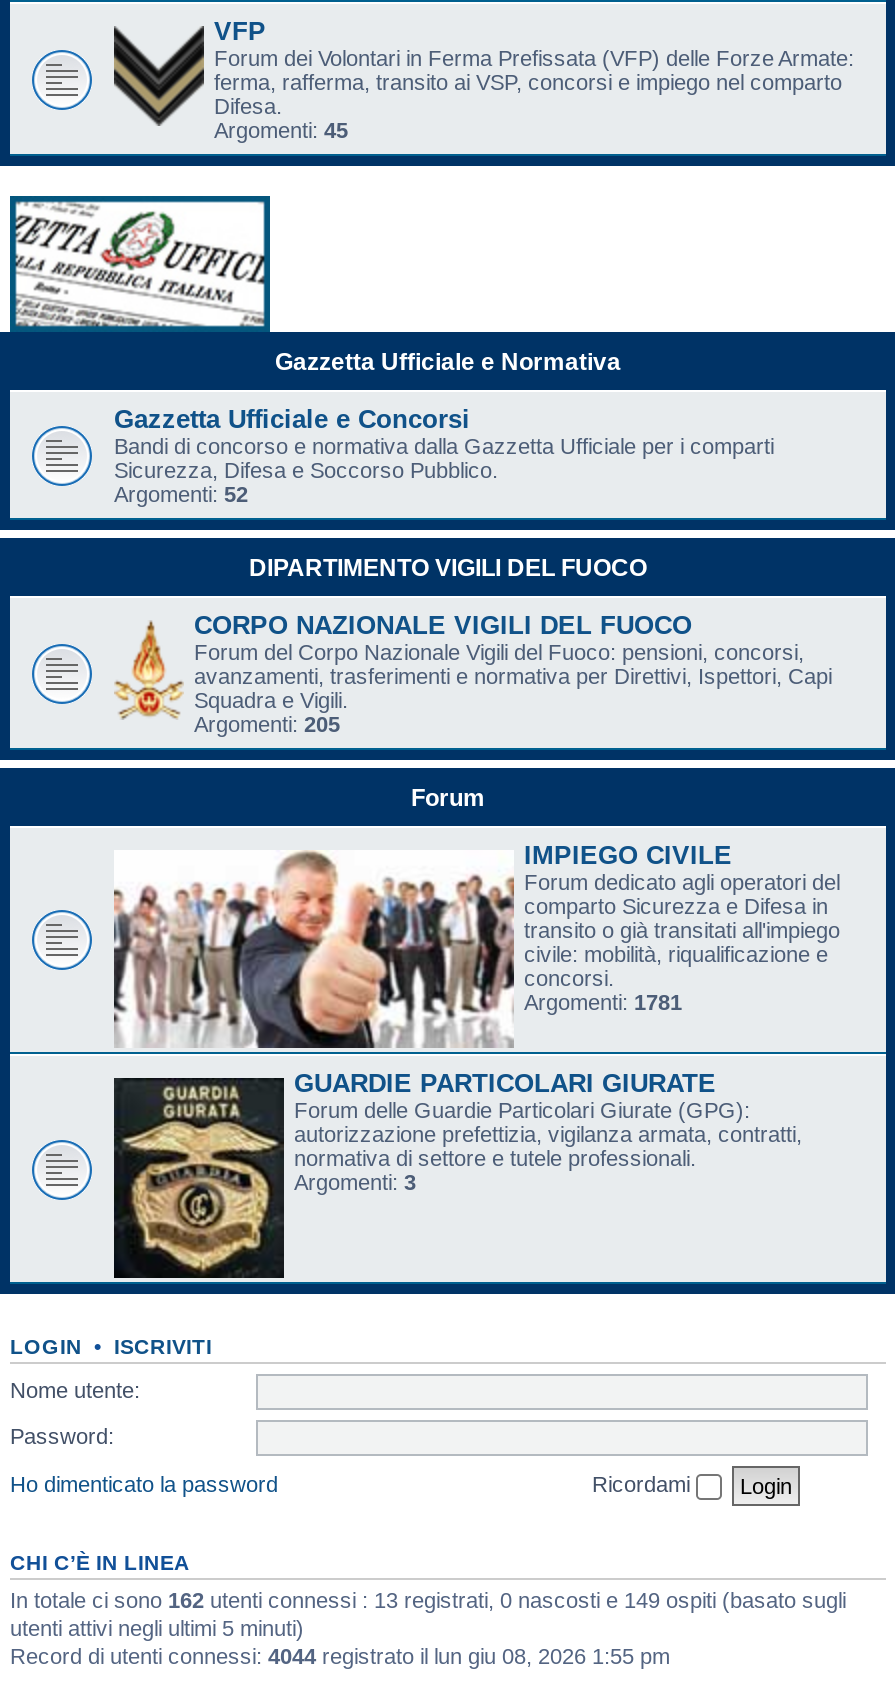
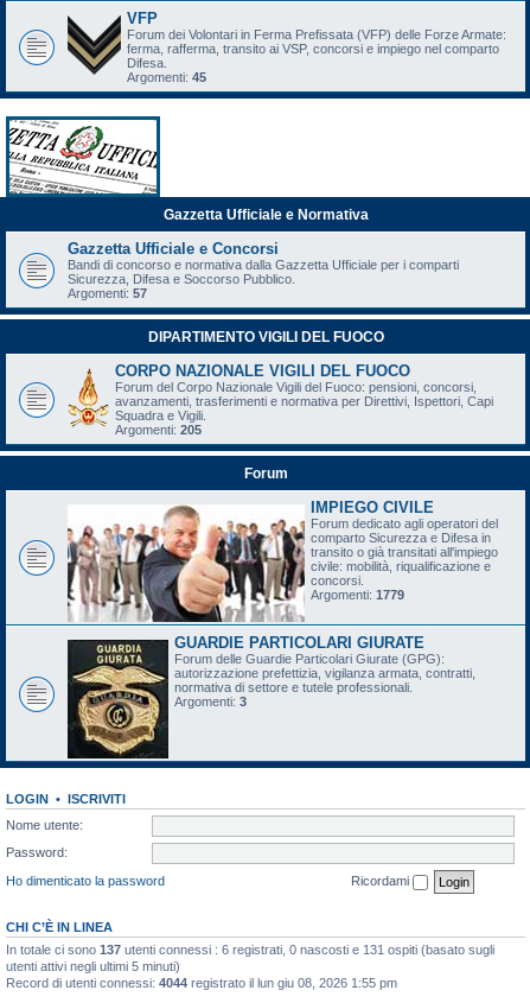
- Argomenti: 52
+ Argomenti: 57

- Argomenti: 1781
+ Argomenti: 1779

- In totale ci sono 162 utenti connessi : 13 registrati, 0 nascosti e 149 ospiti (basato sugli
+ In totale ci sono 137 utenti connessi : 6 registrati, 0 nascosti e 131 ospiti (basato sugli
